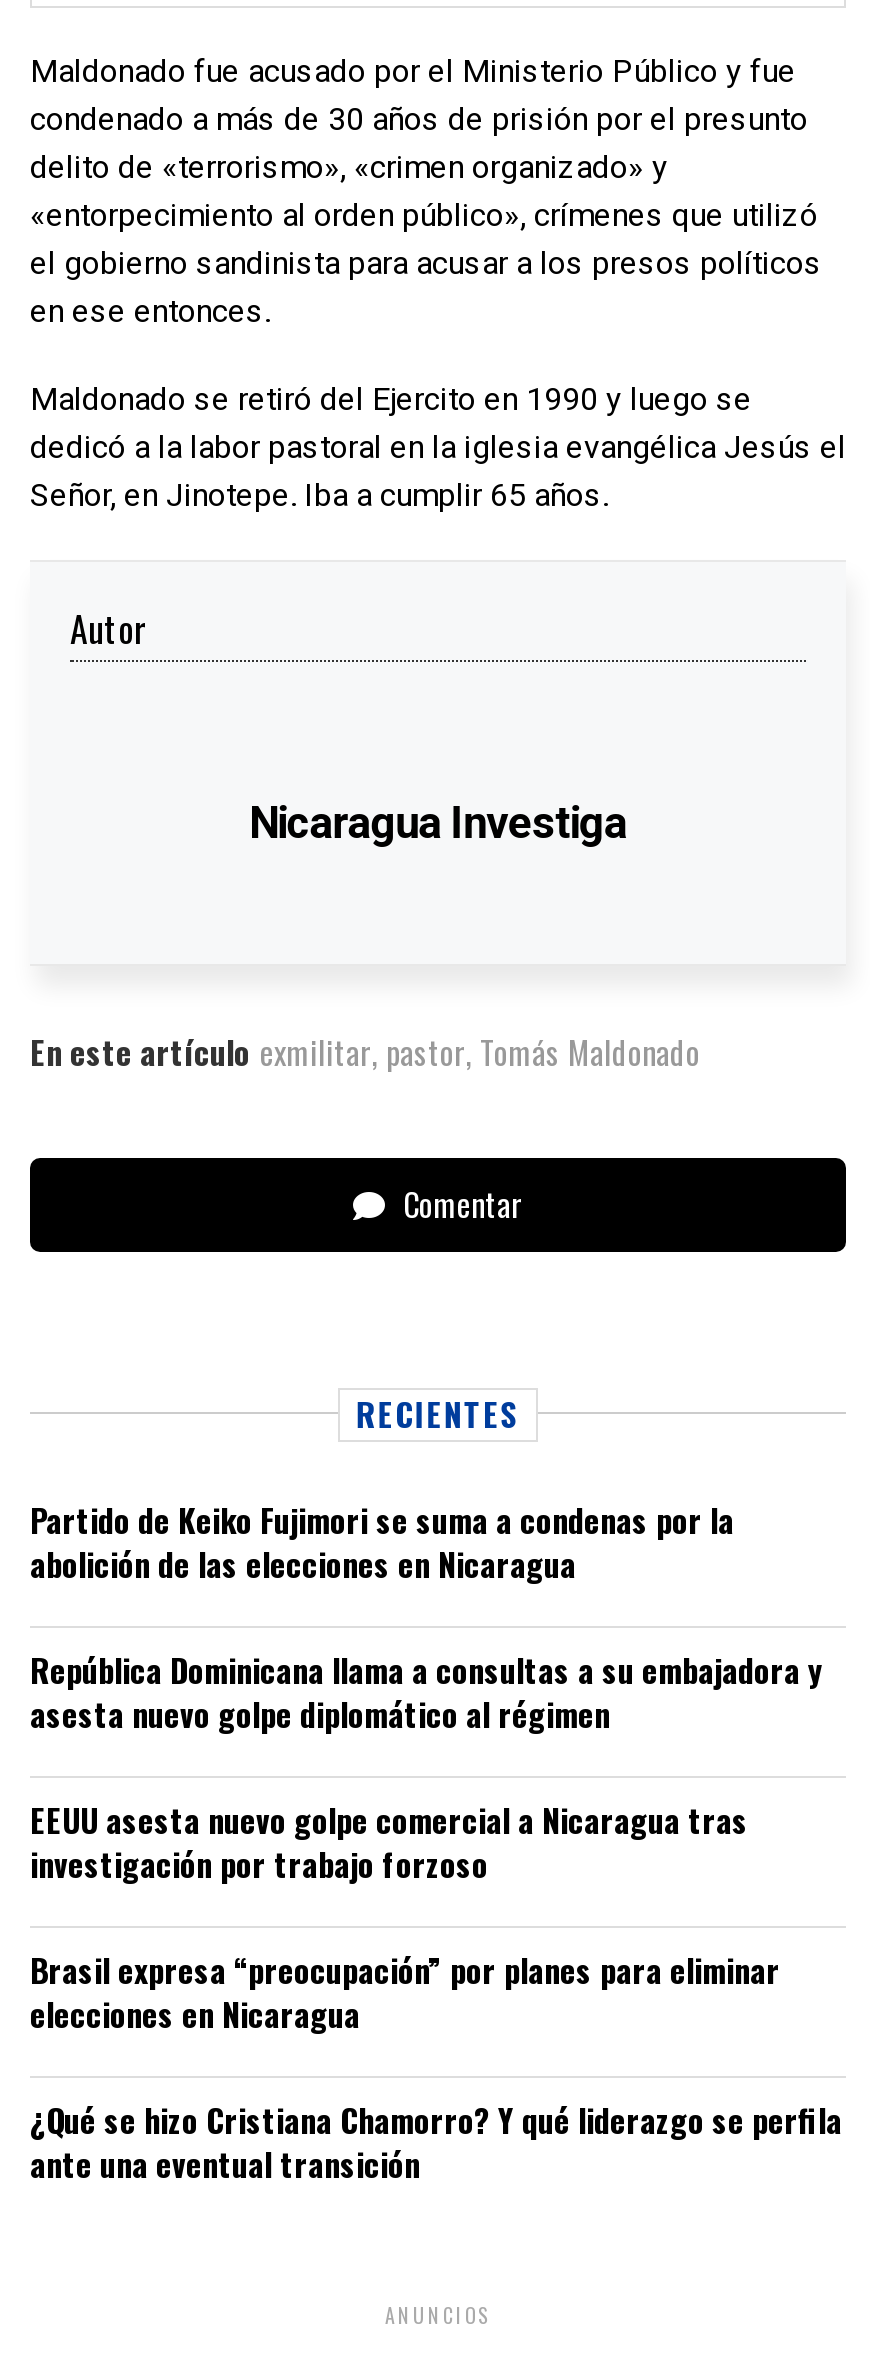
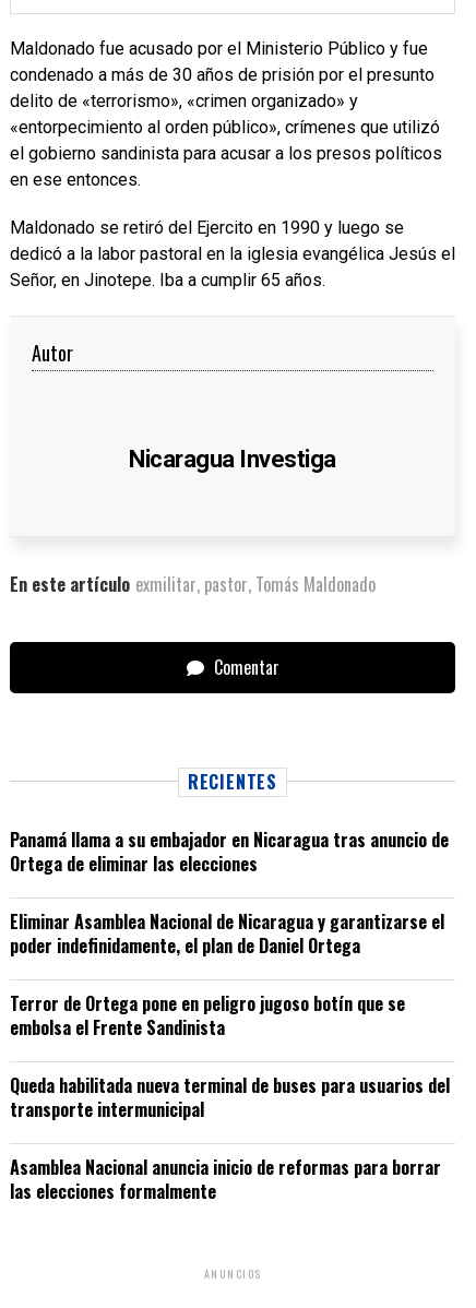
- Partido de Keiko Fujimori se suma a condenas por la
- abolición de las elecciones en Nicaragua
+ Panamá llama a su embajador en Nicaragua tras anuncio de
+ Ortega de eliminar las elecciones

- República Dominicana llama a consultas a su embajadora y
- asesta nuevo golpe diplomático al régimen
+ Eliminar Asamblea Nacional de Nicaragua y garantizarse el
+ poder indefinidamente, el plan de Daniel Ortega

- EEUU asesta nuevo golpe comercial a Nicaragua tras
- investigación por trabajo forzoso
+ Terror de Ortega pone en peligro jugoso botín que se
+ embolsa el Frente Sandinista

- Brasil expresa “preocupación” por planes para eliminar
- elecciones en Nicaragua
+ Queda habilitada nueva terminal de buses para usuarios del
+ transporte intermunicipal

- ¿Qué se hizo Cristiana Chamorro? Y qué liderazgo se perfila
- ante una eventual transición
+ Asamblea Nacional anuncia inicio de reformas para borrar
+ las elecciones formalmente
